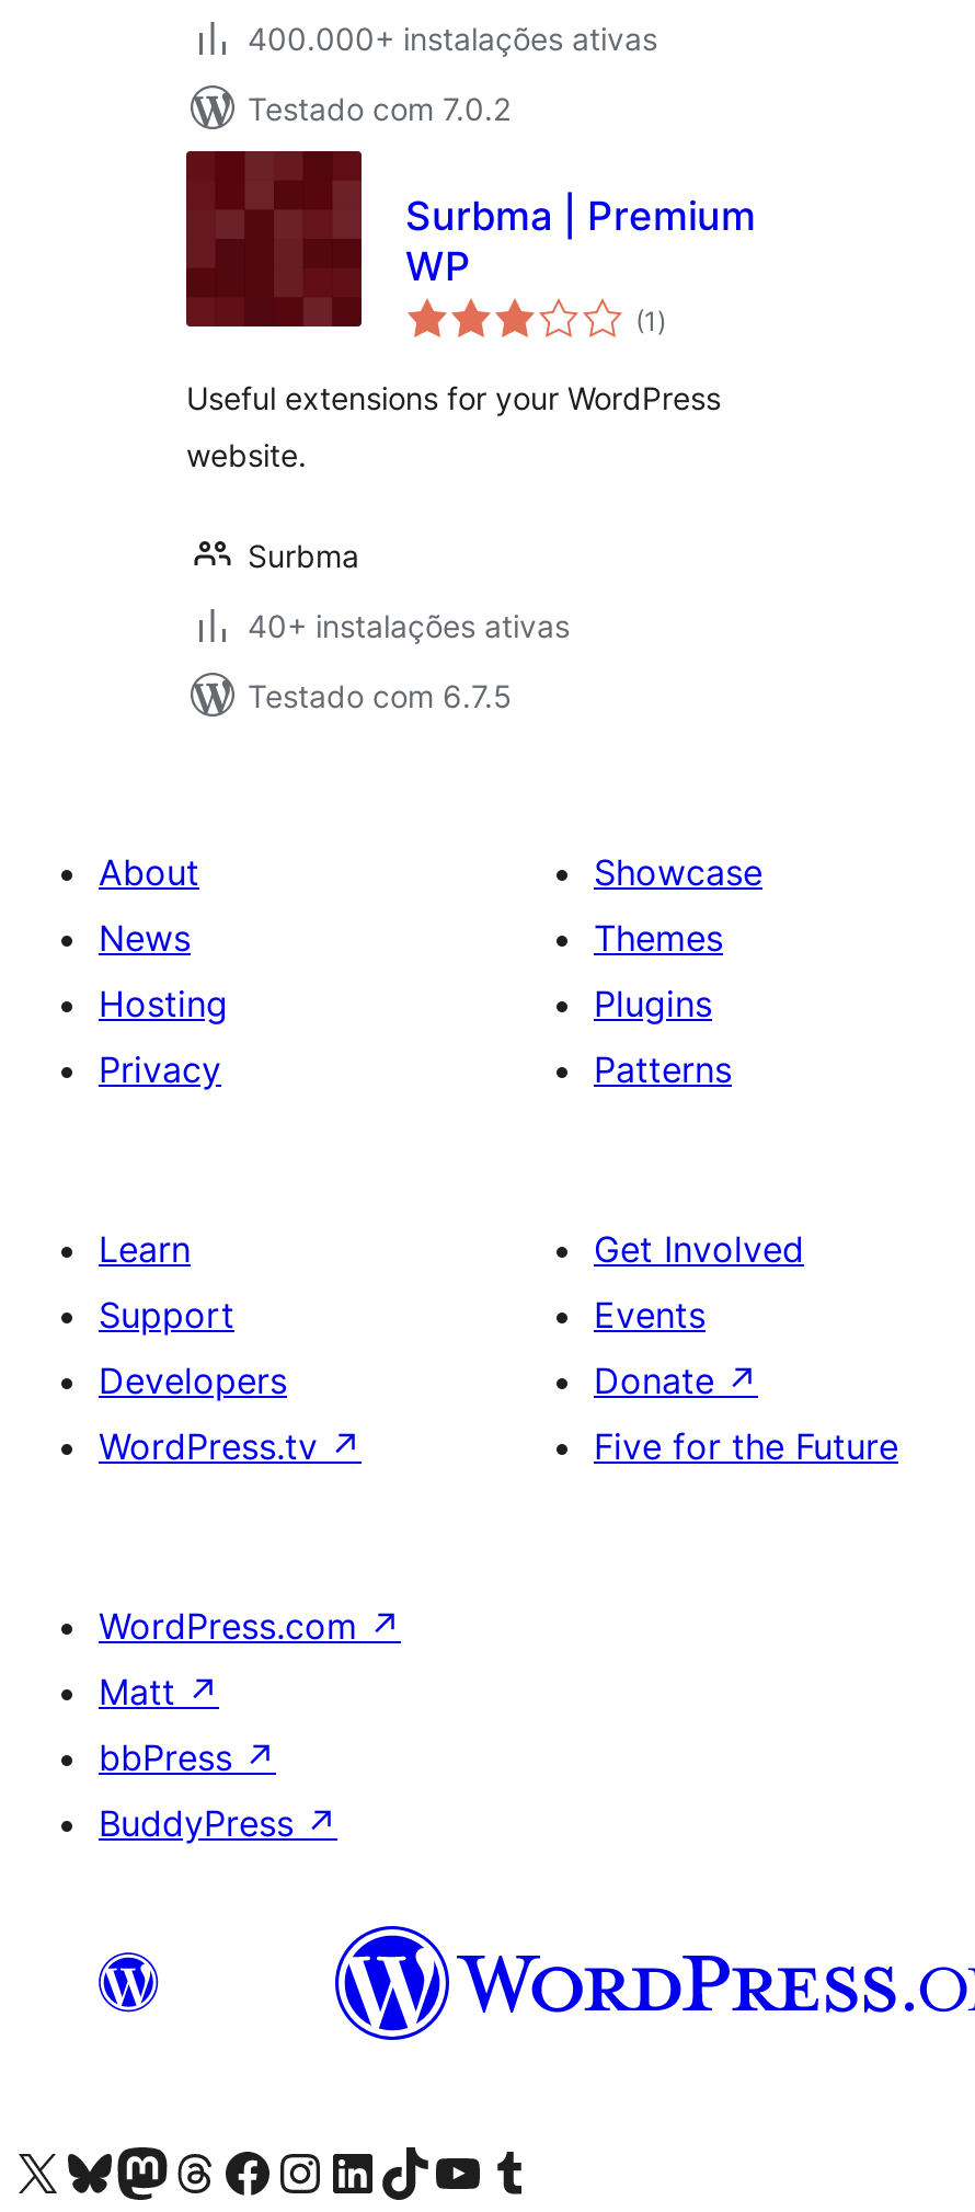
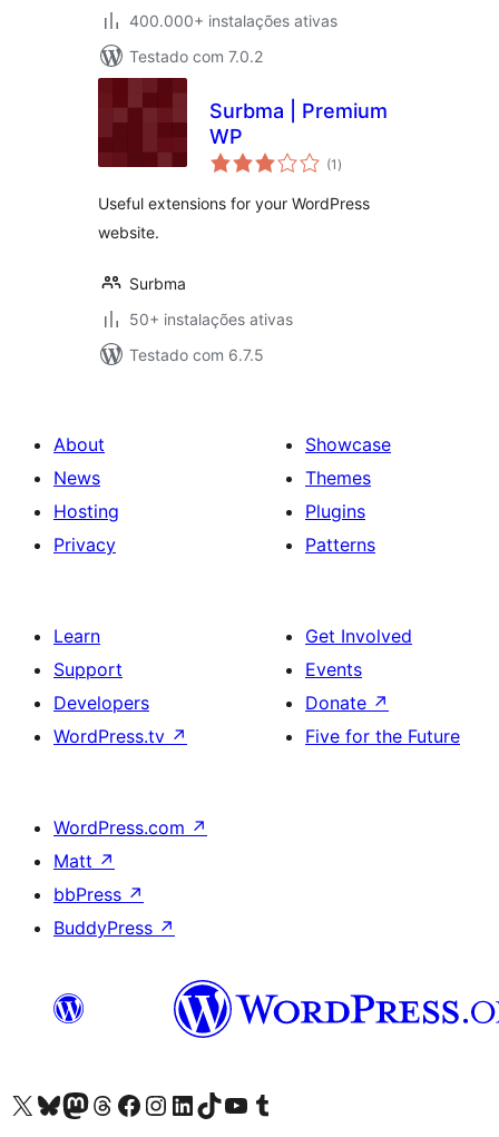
- 40+ instalações ativas
+ 50+ instalações ativas
